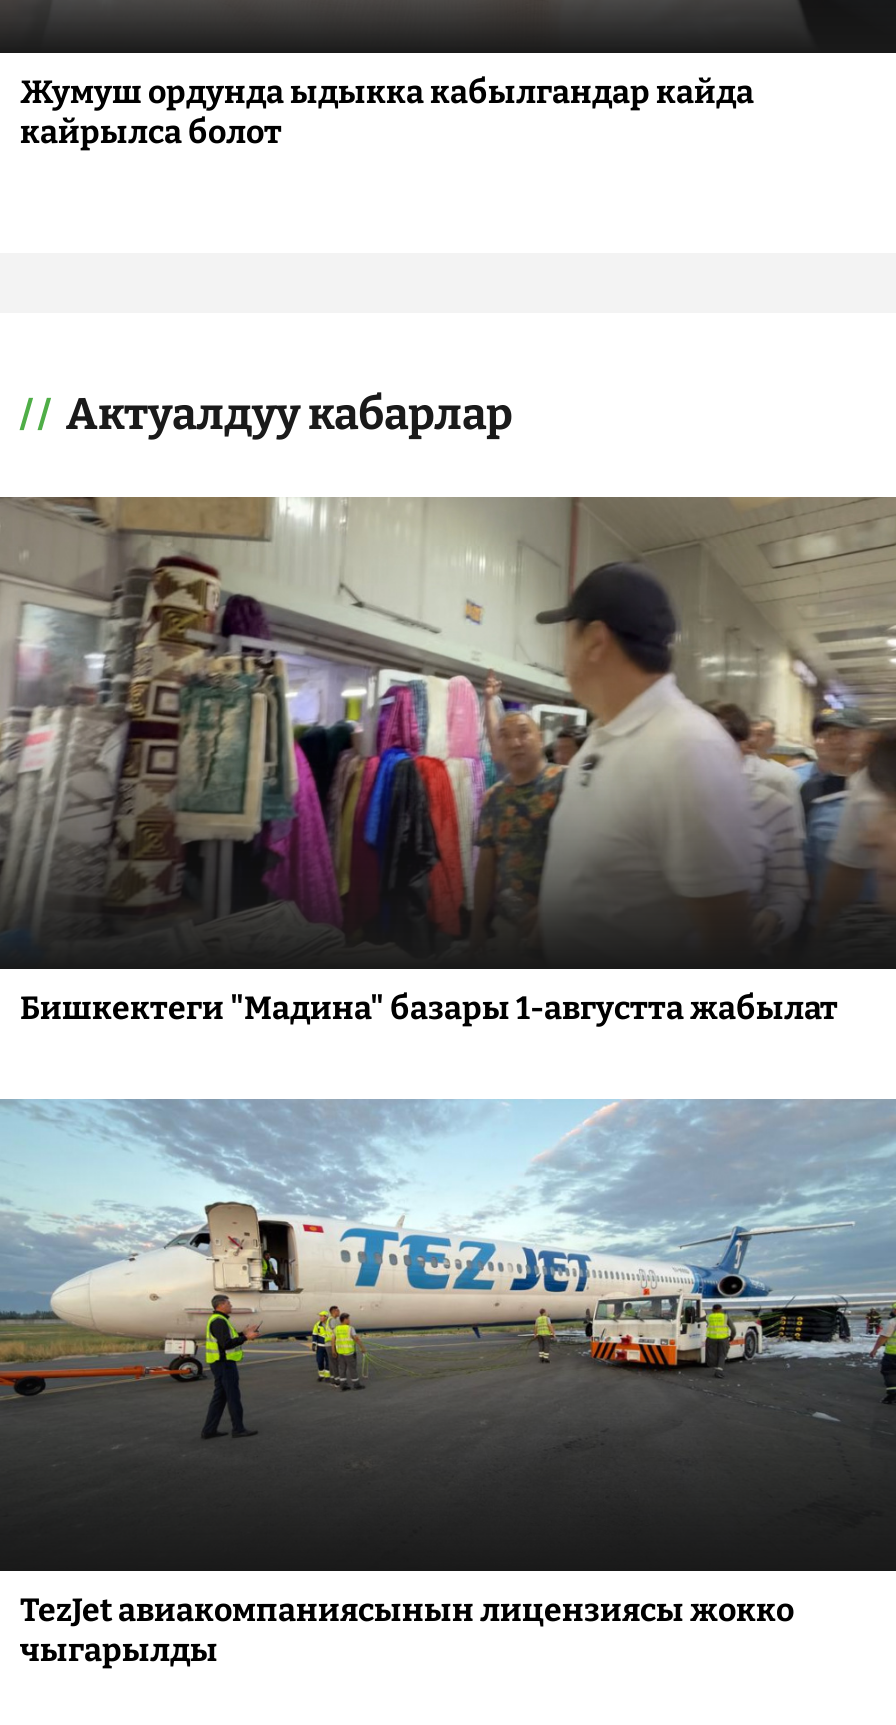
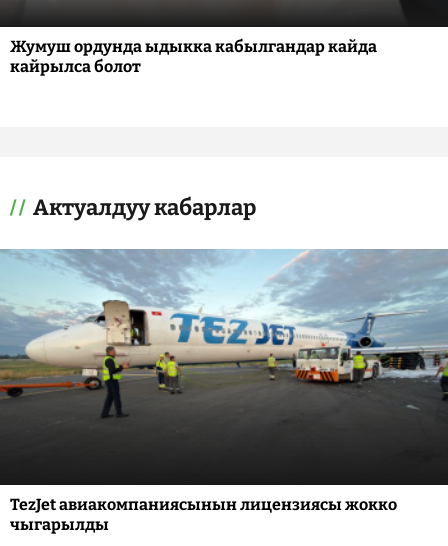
- [image]
- Бишкектеги "Мадина" базары 1-августта жабылат
